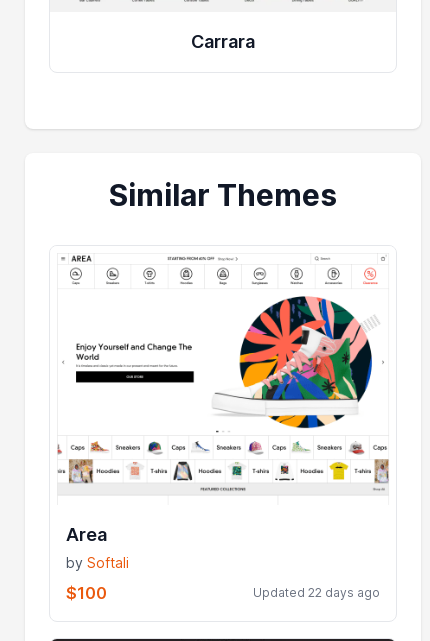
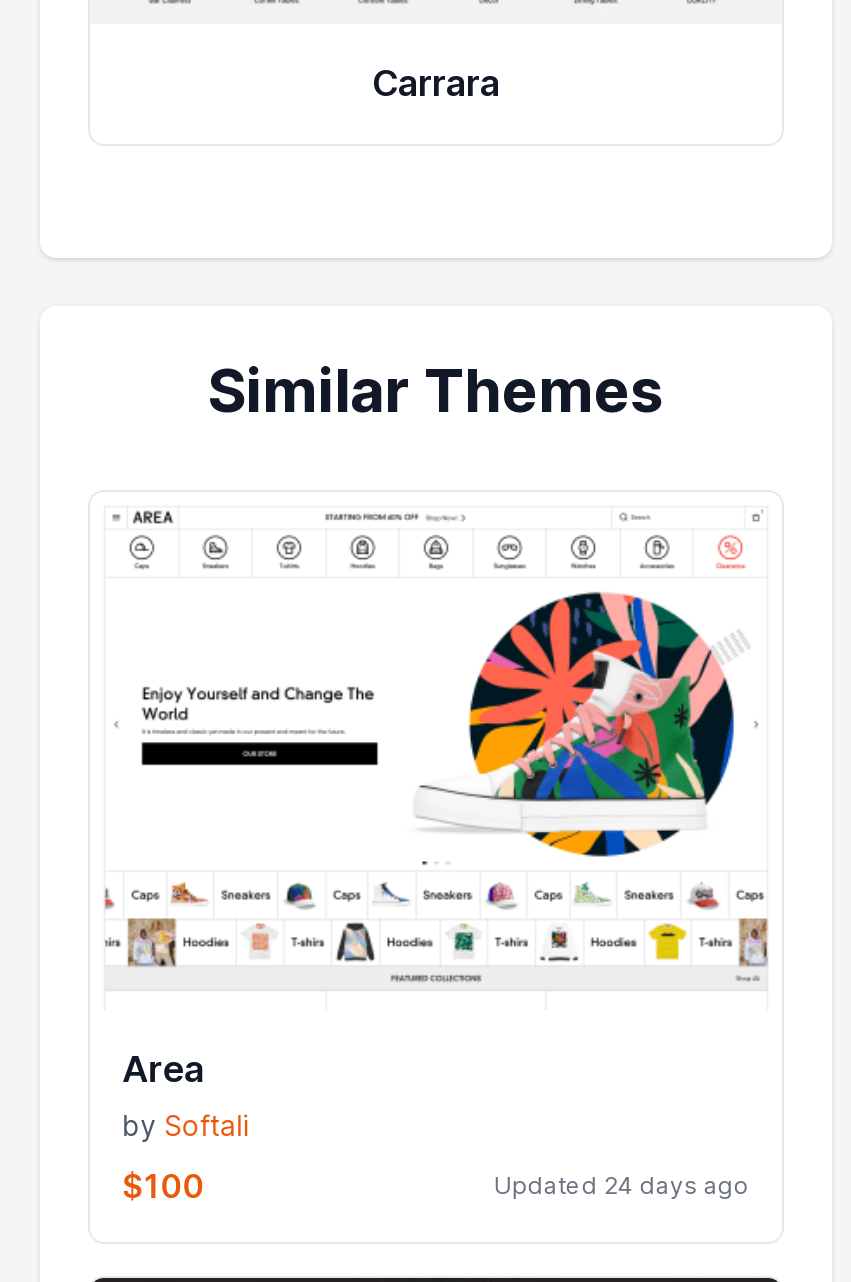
- Updated 22 days ago
+ Updated 24 days ago
